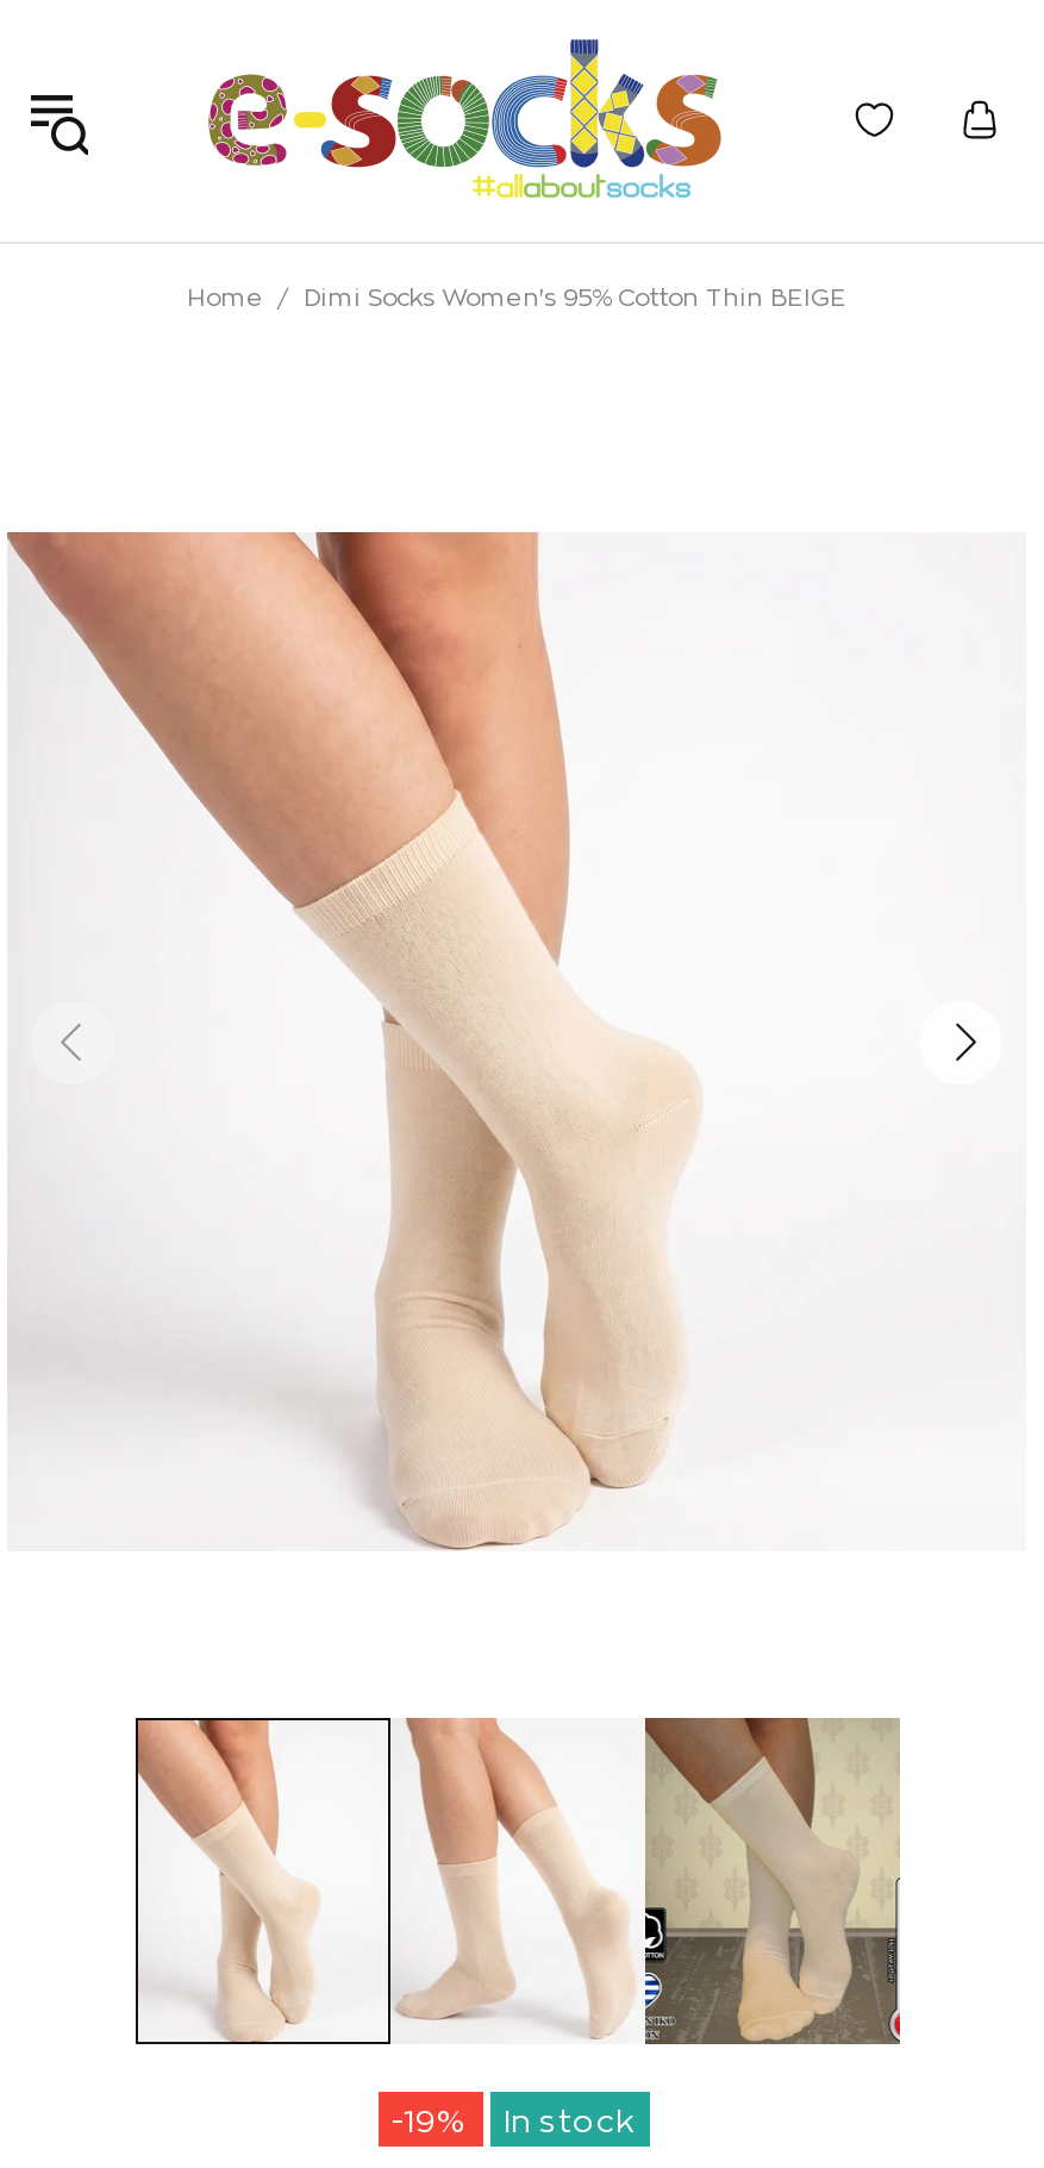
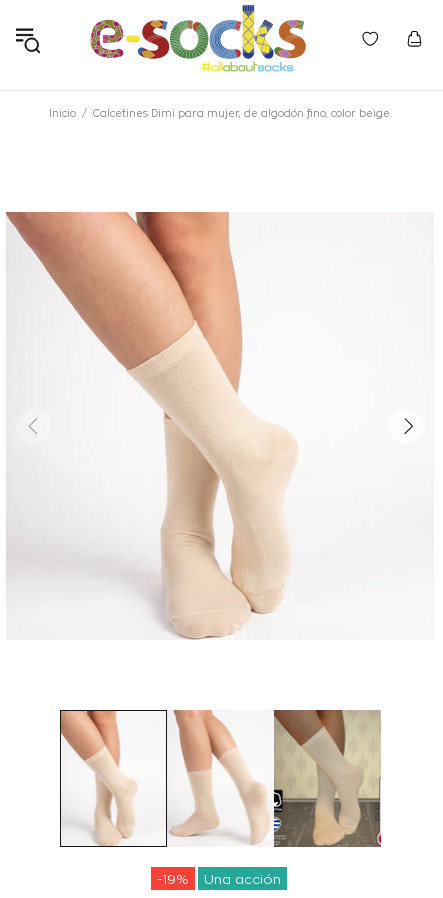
- Home
- Dimi Socks Women's 95% Cotton Thin BEIGE
+ Inicio
+ Calcetines Dimi para mujer, de algodón fino, color beige.

- In stock
+ Una acción
